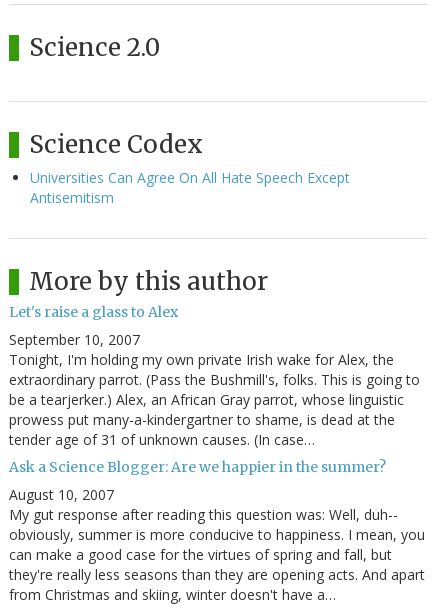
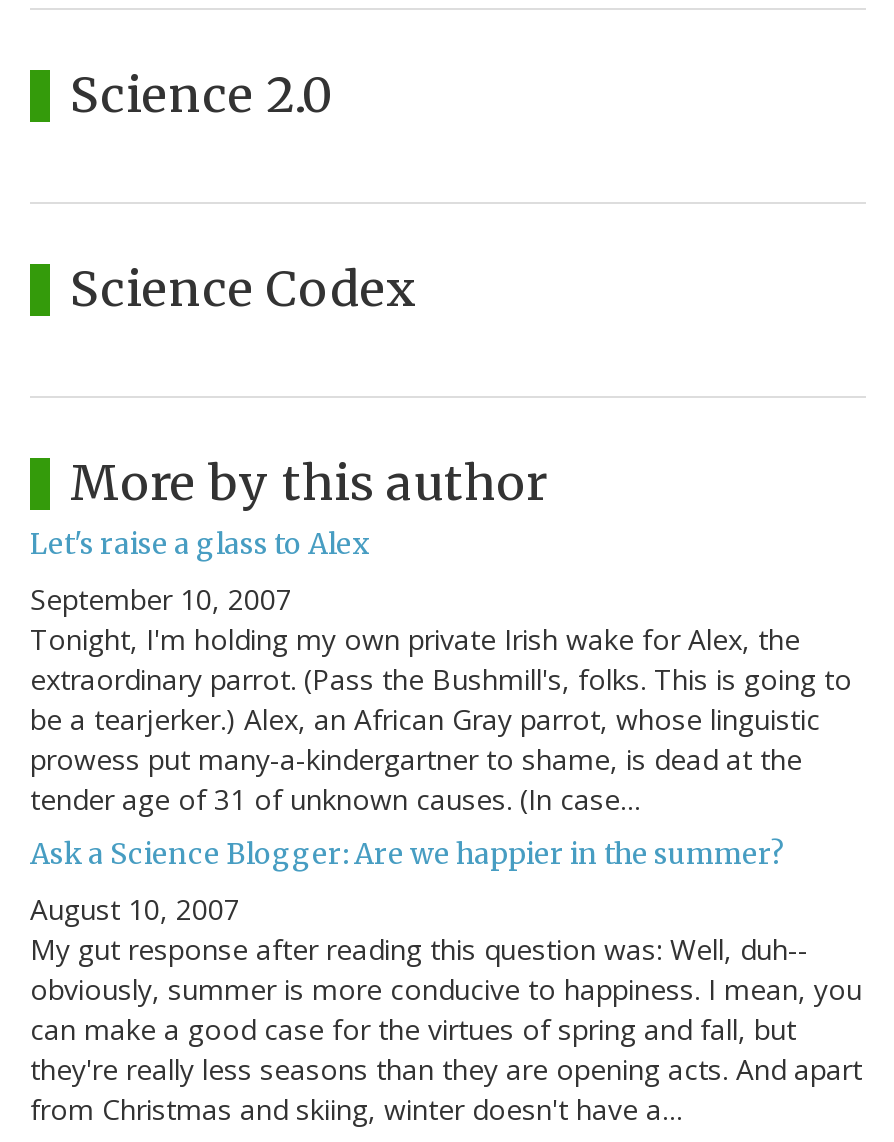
- Universities Can Agree On All Hate Speech Except
- Antisemitism
